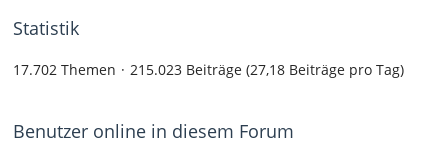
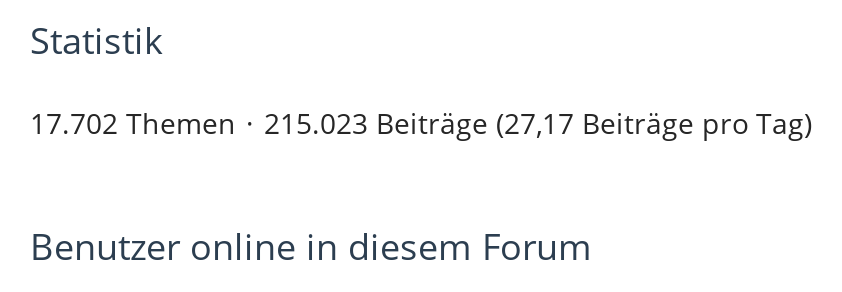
- 215.023 Beiträge (27,18 Beiträge pro Tag)
+ 215.023 Beiträge (27,17 Beiträge pro Tag)
